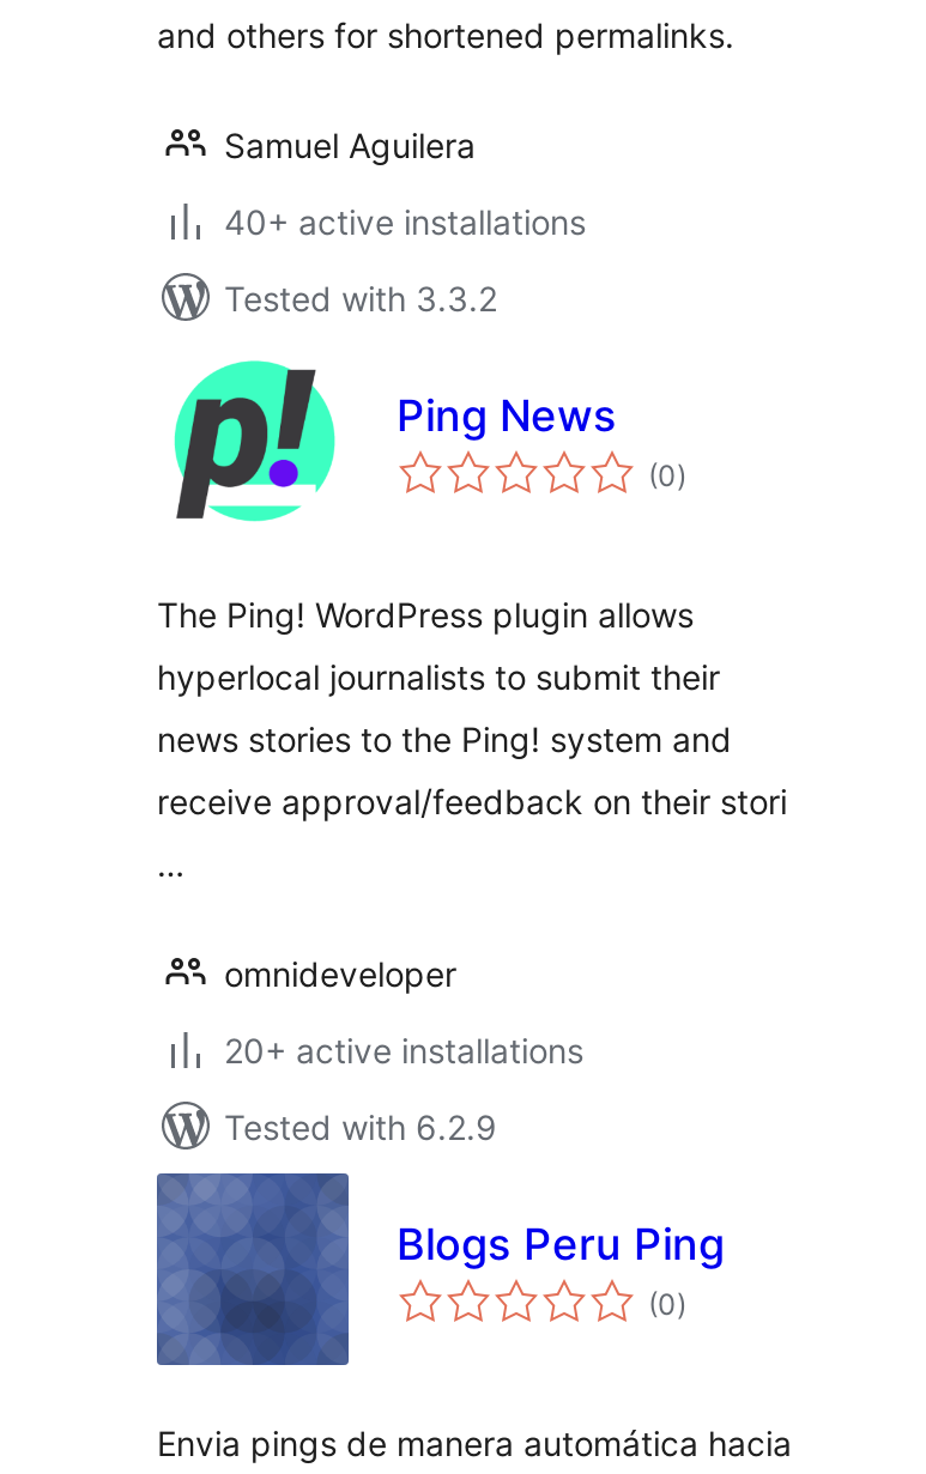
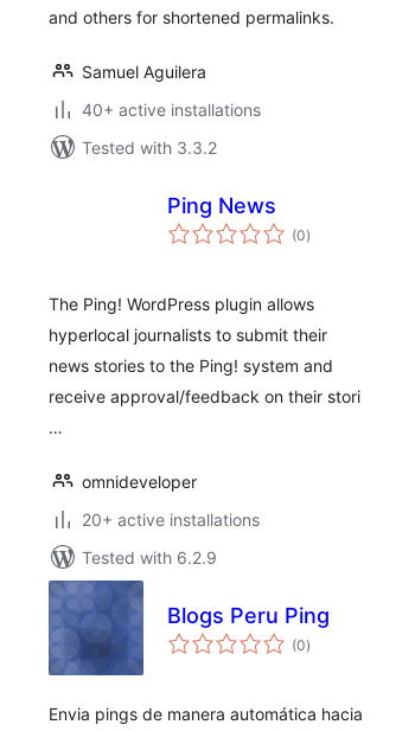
- [image]
